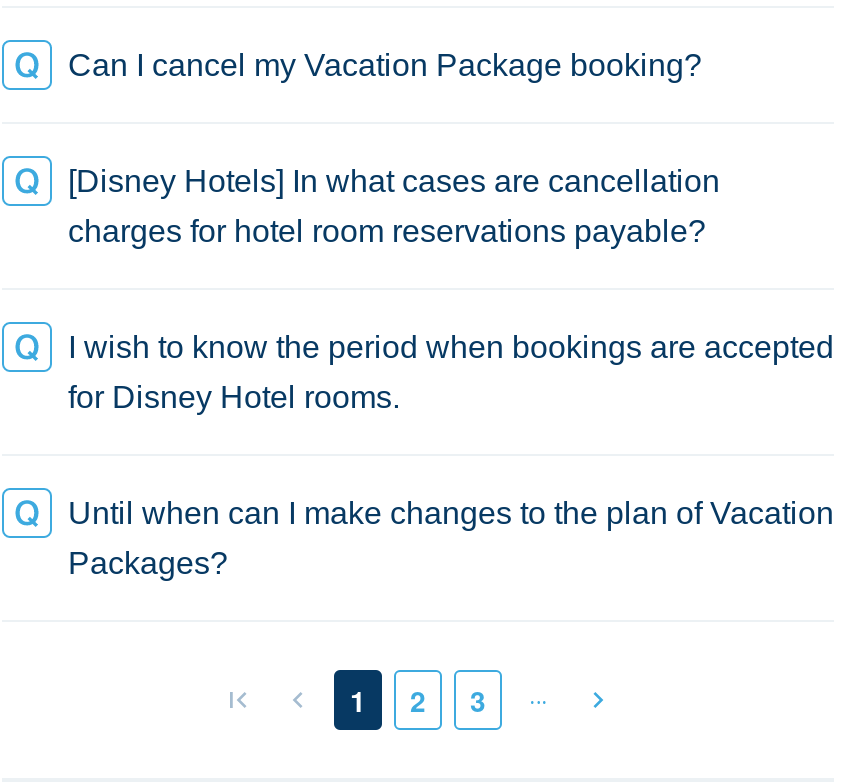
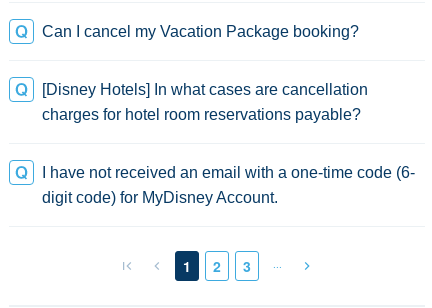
- I wish to know the period when bookings are accepted
- for Disney Hotel rooms.
- Until when can I make changes to the plan of Vacation
- Packages?
+ I have not received an email with a one-time code (6-
+ digit code) for MyDisney Account.
